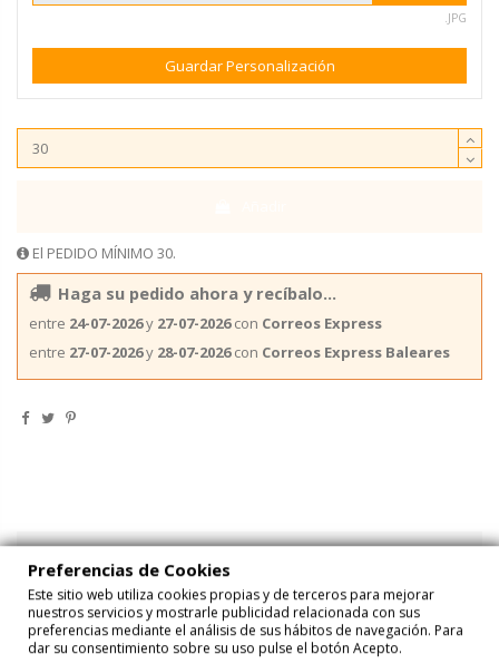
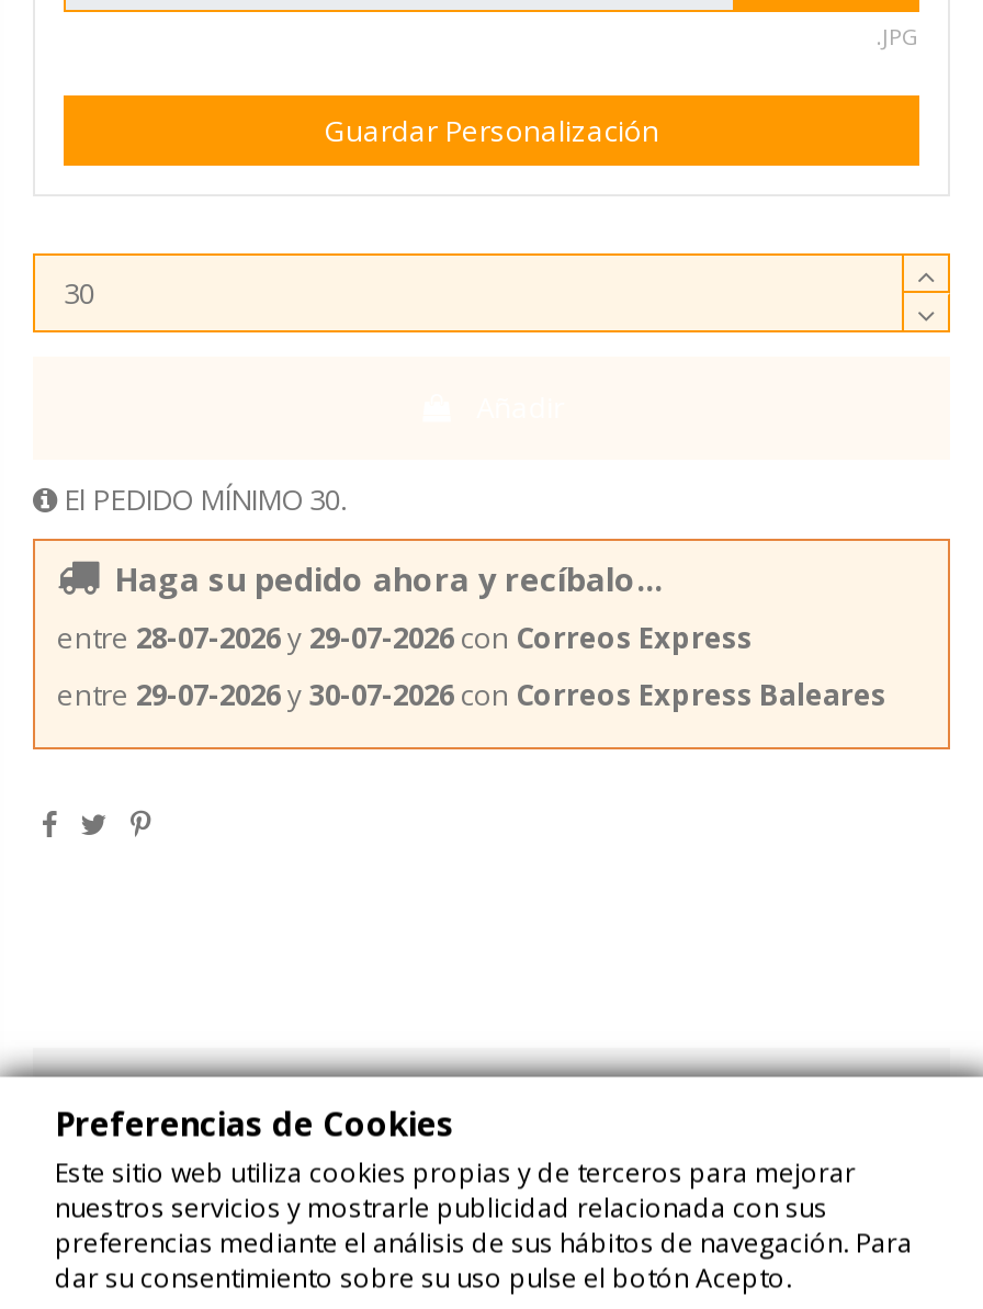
- entre 24-07-2026y 27-07-2026 con Correos Express
+ entre 28-07-2026y 29-07-2026 con Correos Express

- entre 27-07-2026y 28-07-2026 con Correos Express Baleares
+ entre 29-07-2026y 30-07-2026 con Correos Express Baleares
